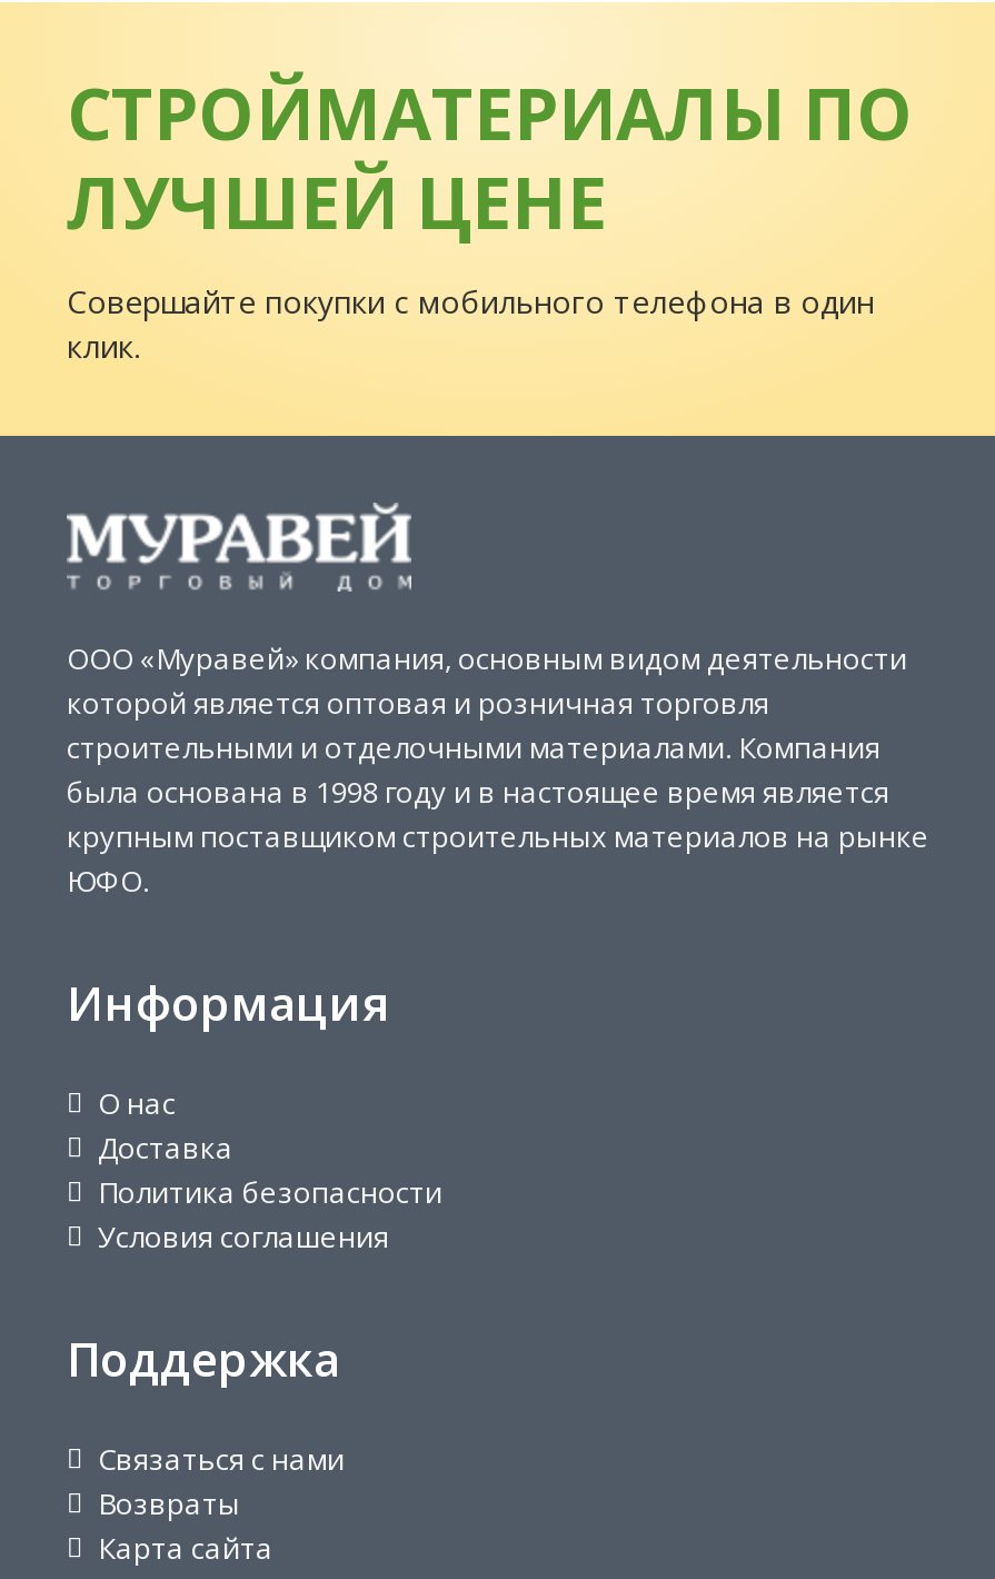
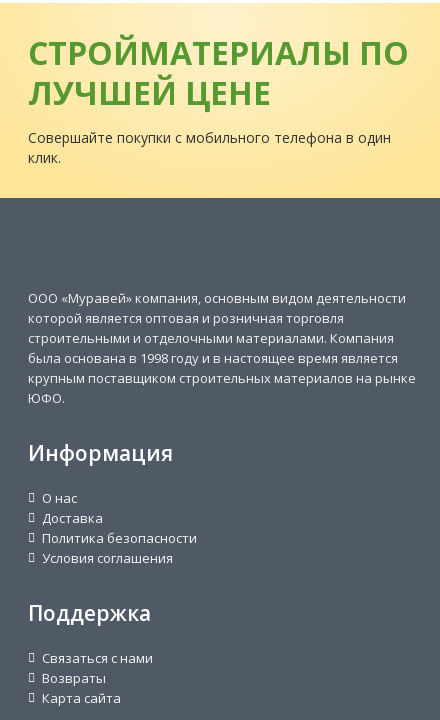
- [image]
